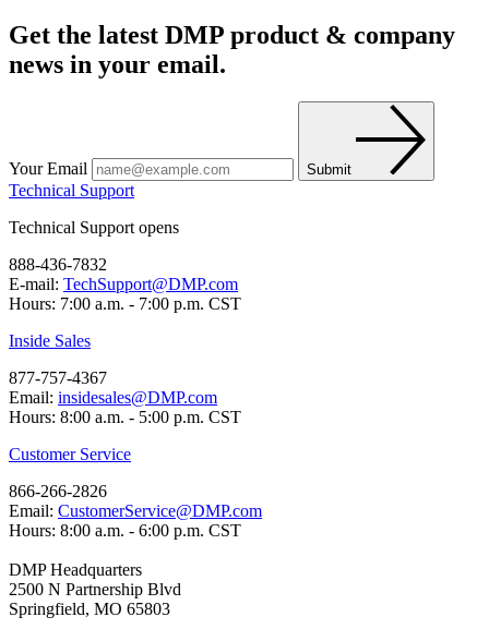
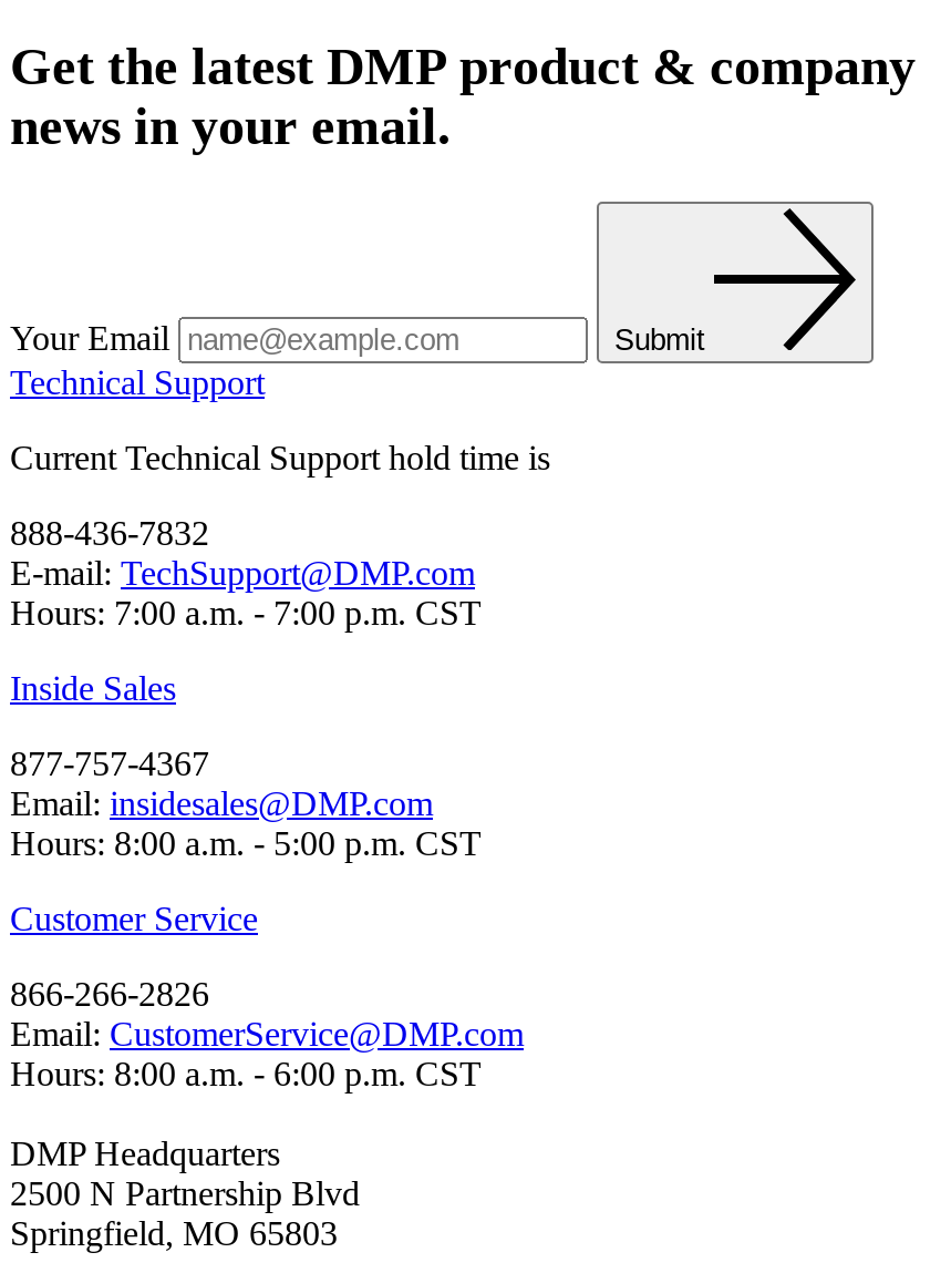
- Technical Support opens
+ Current Technical Support hold time is
